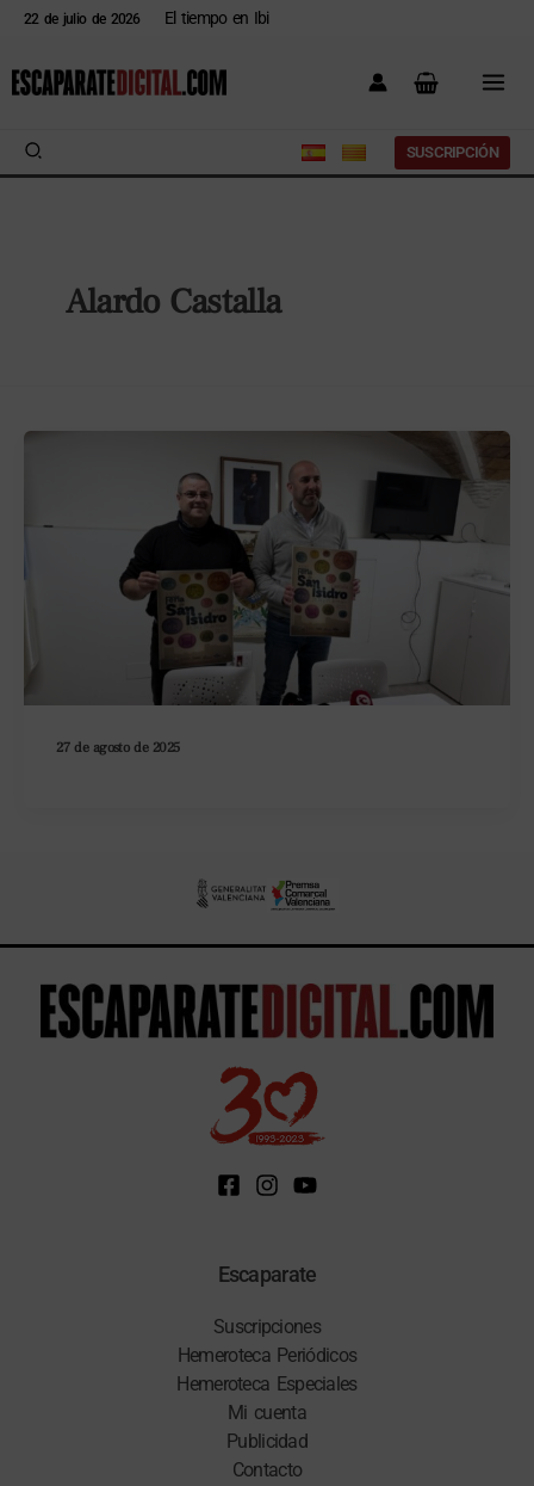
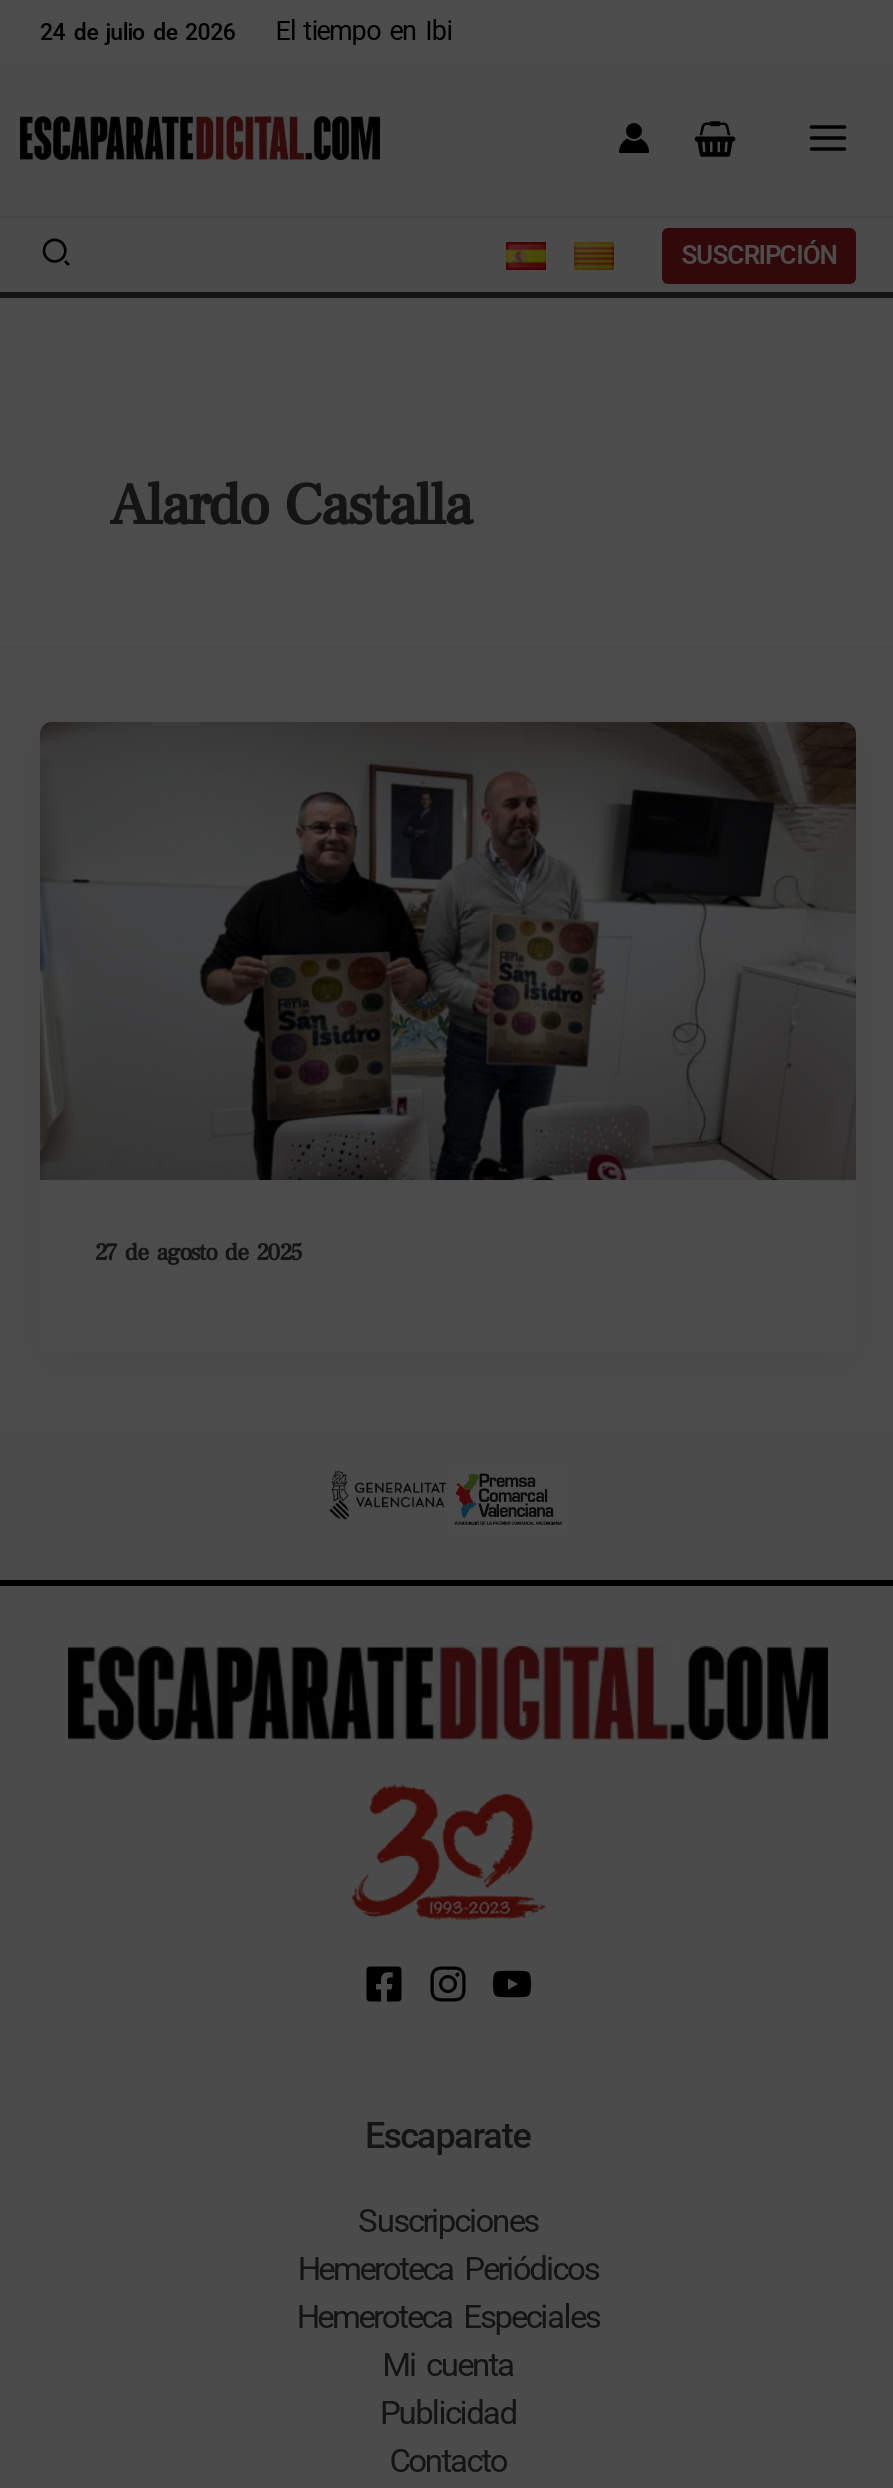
- 22 de julio de 2026
+ 24 de julio de 2026
